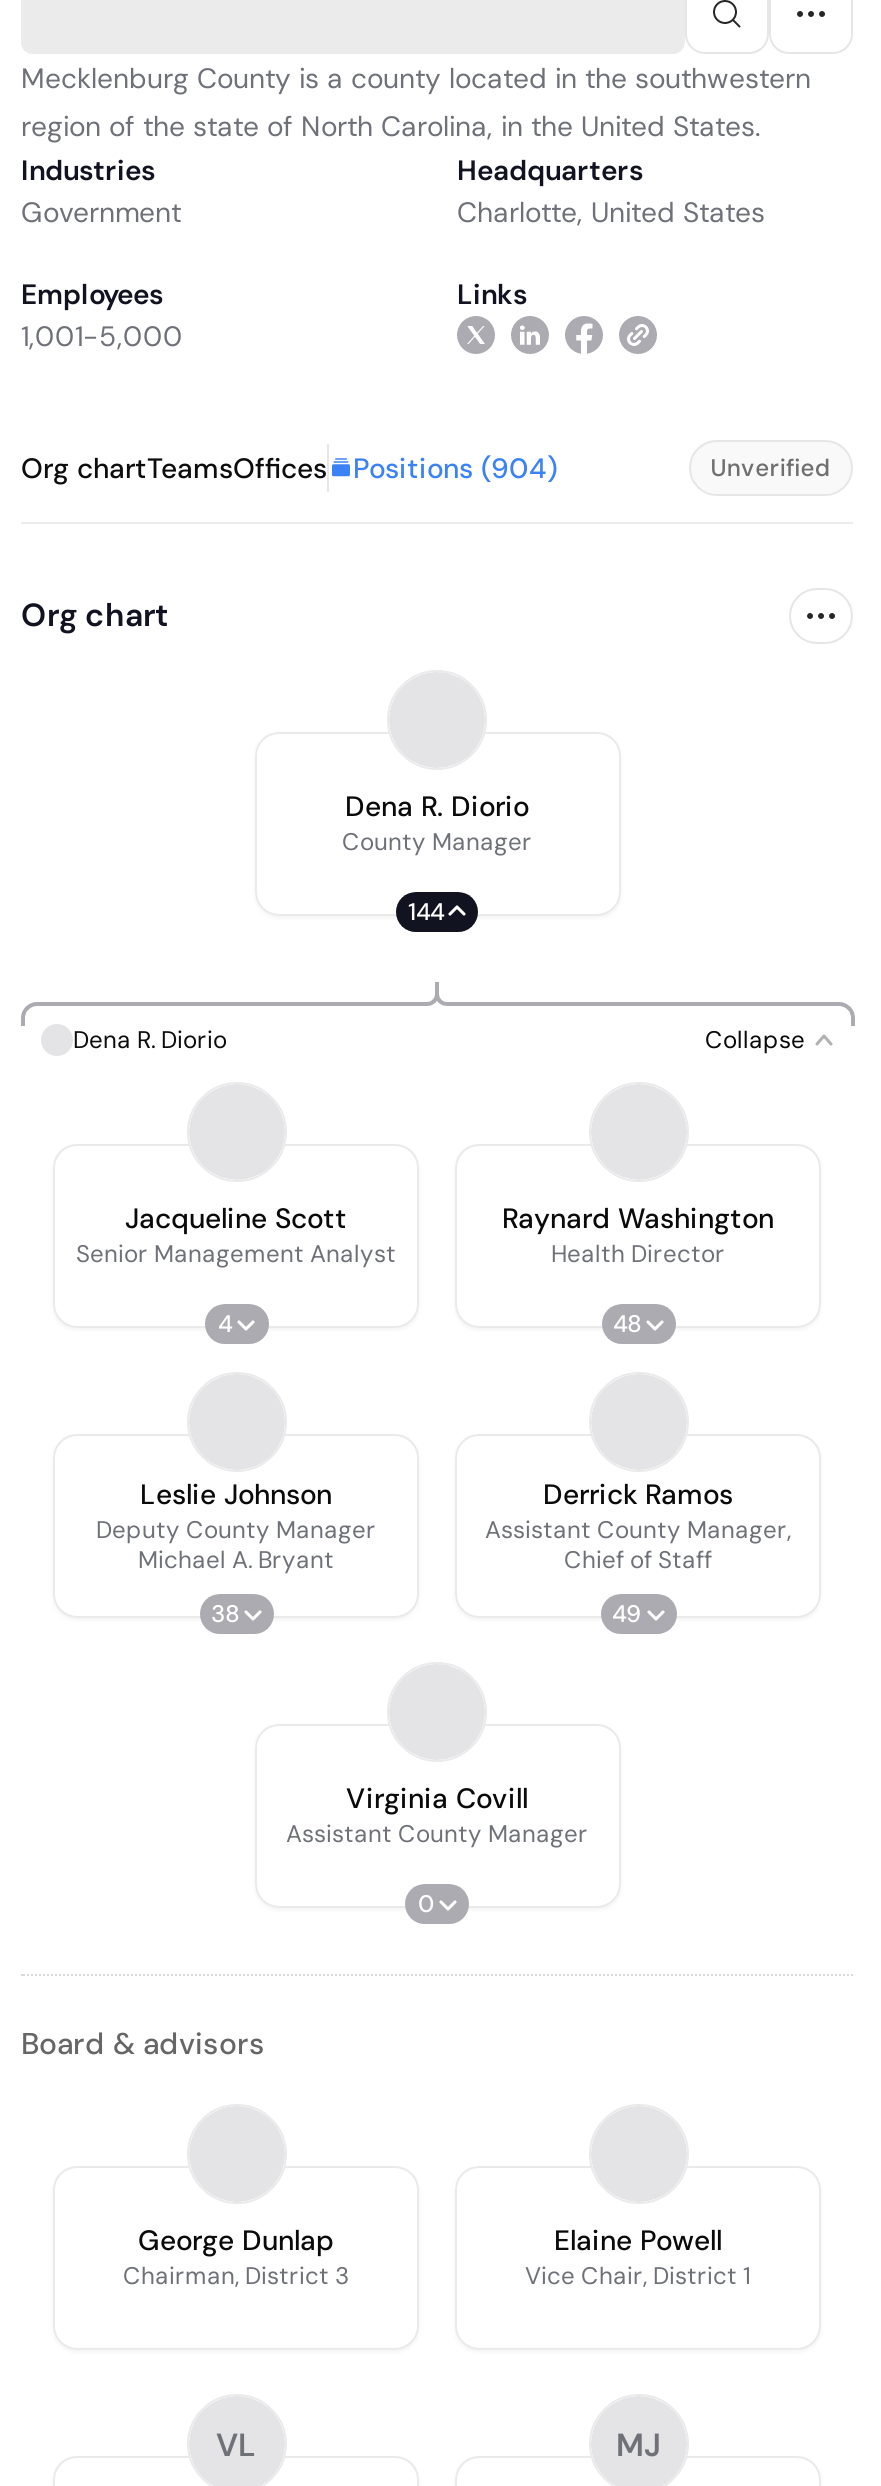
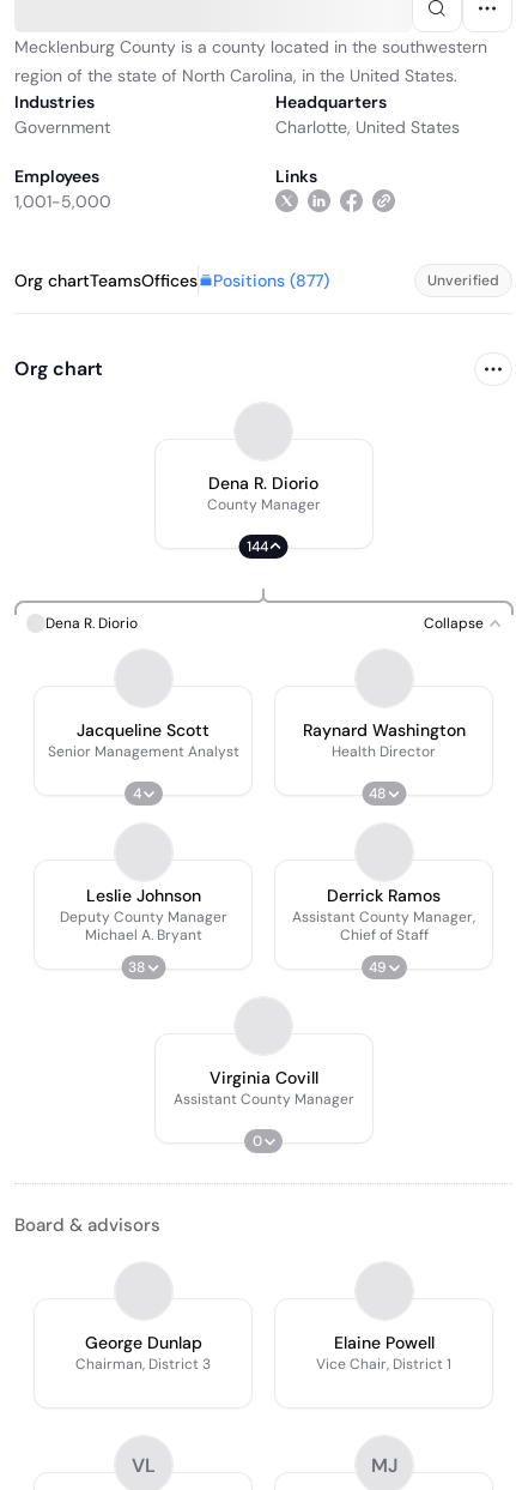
- Org chartTeamsOffices Positions (904)
+ Org chartTeamsOffices Positions (877)
